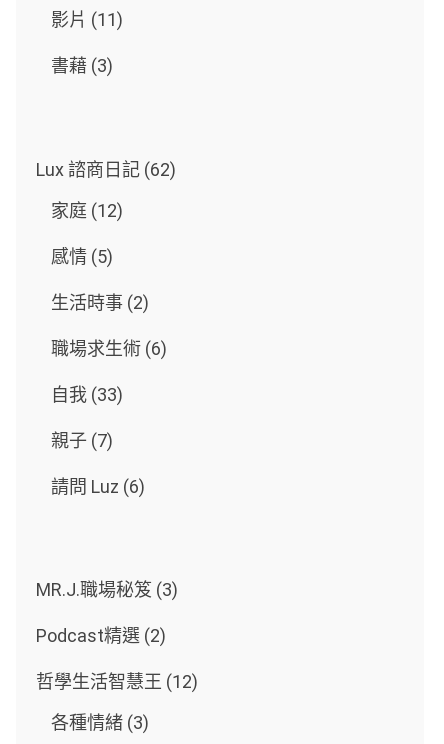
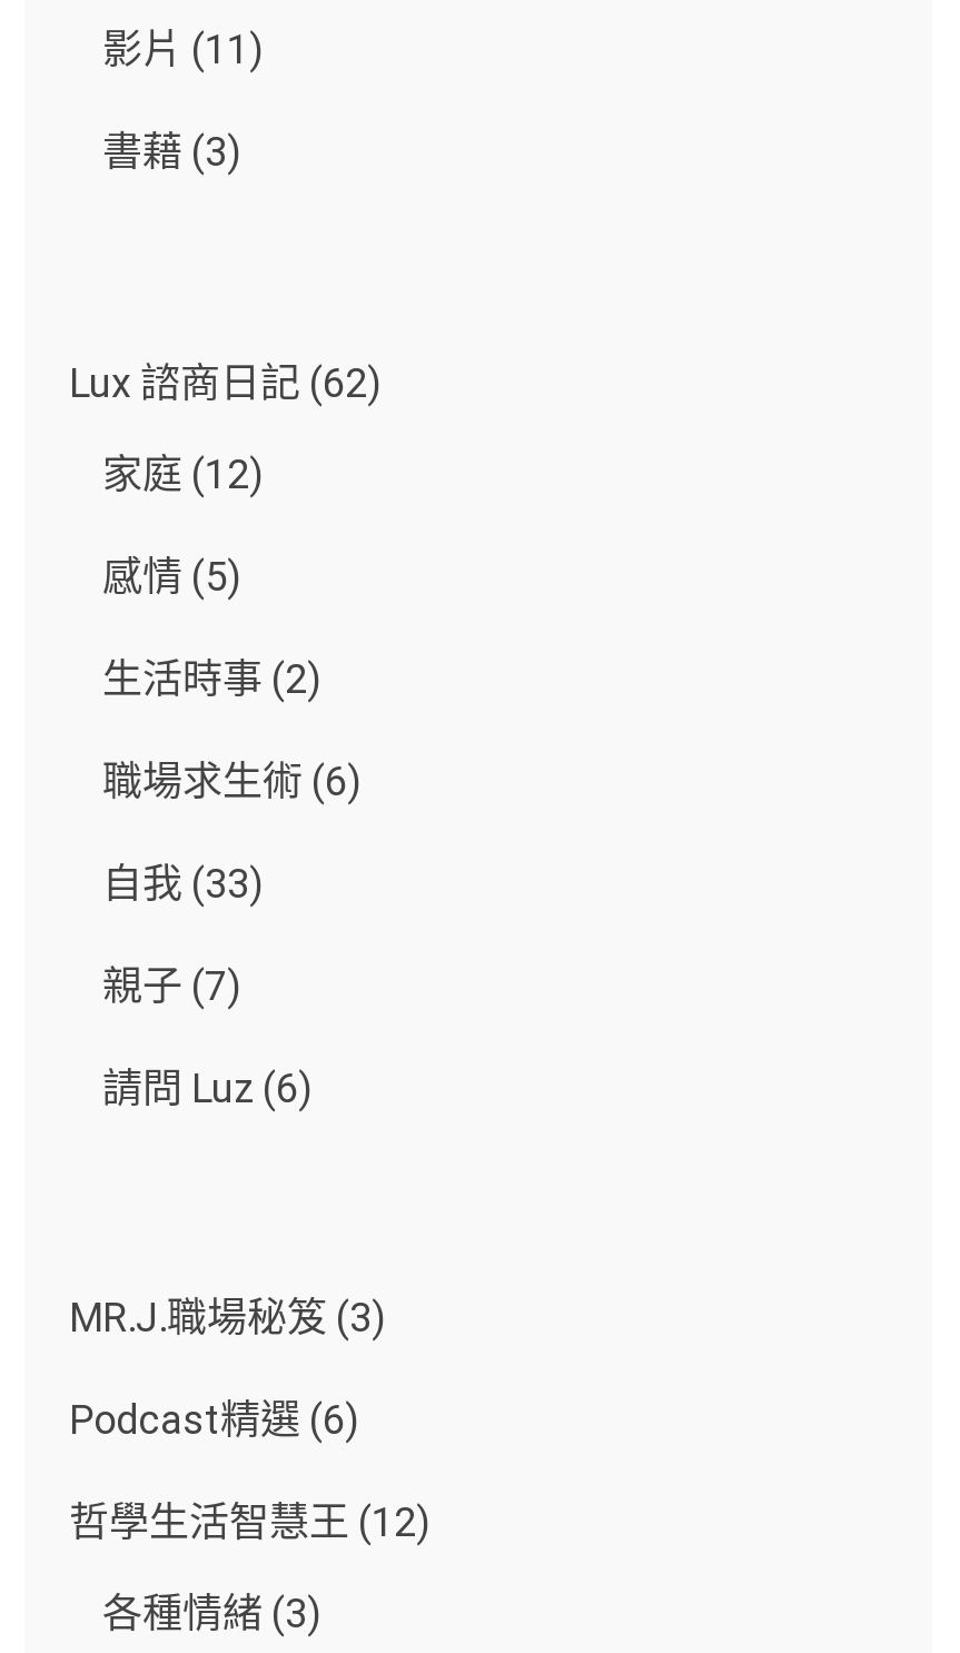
- Podcast精選(2)
+ Podcast精選(6)
